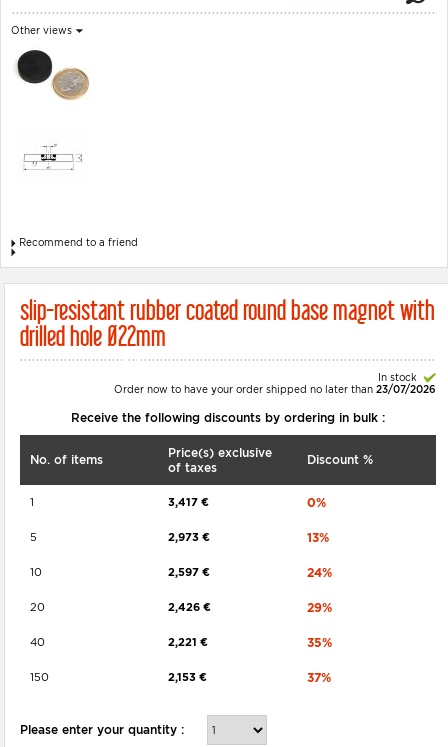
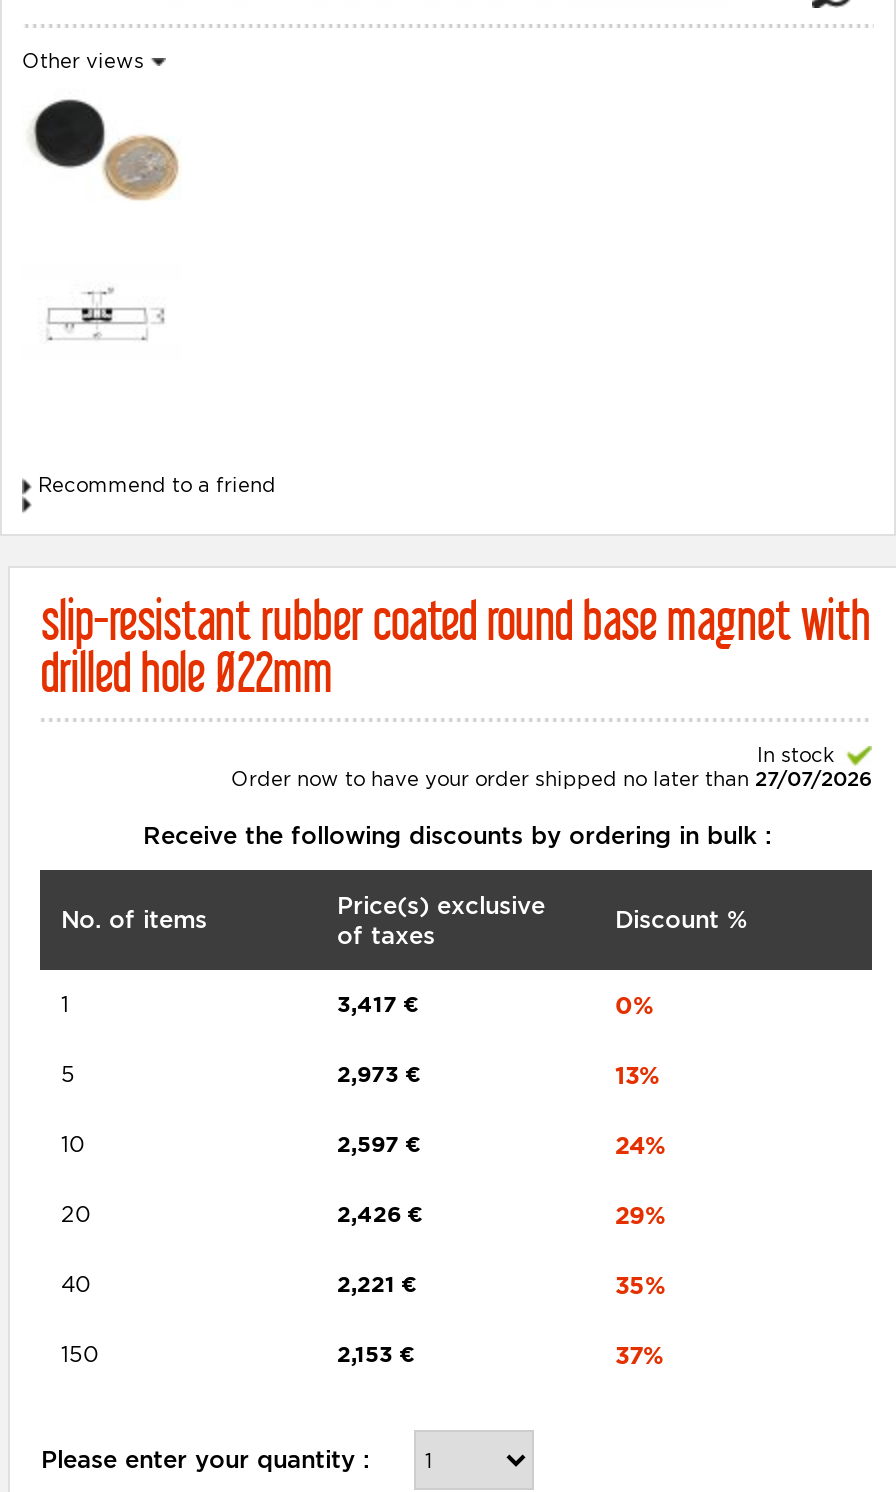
- Order now to have your order shipped no later than 23/07/2026
+ Order now to have your order shipped no later than 27/07/2026
